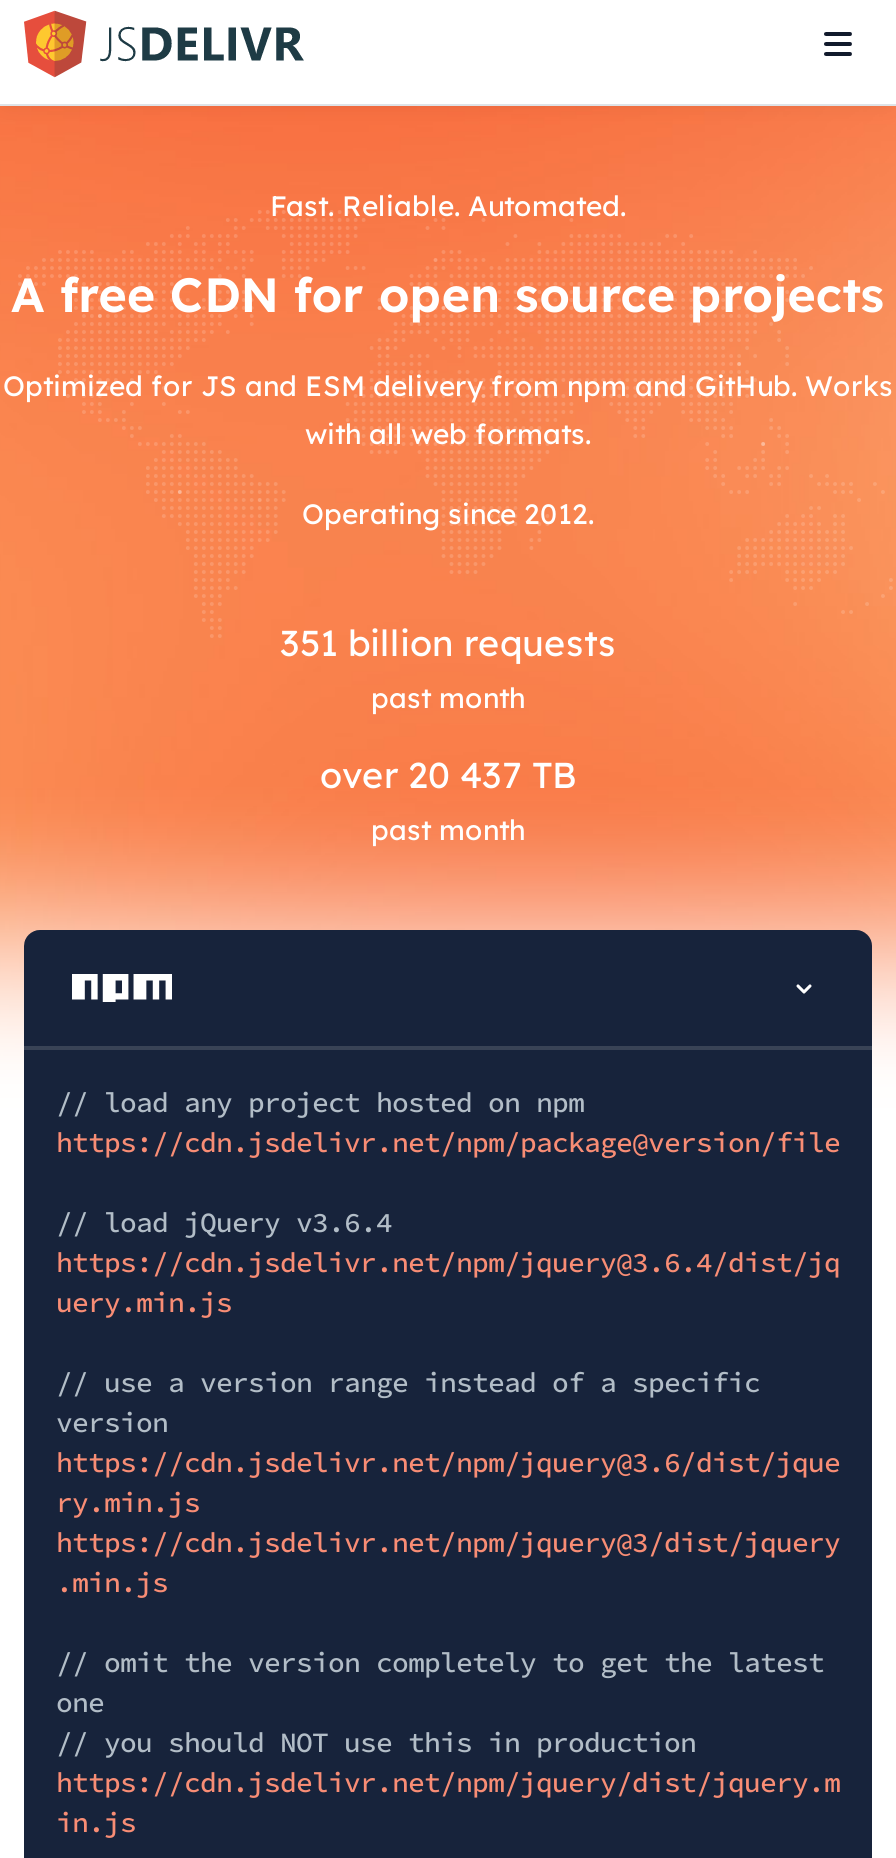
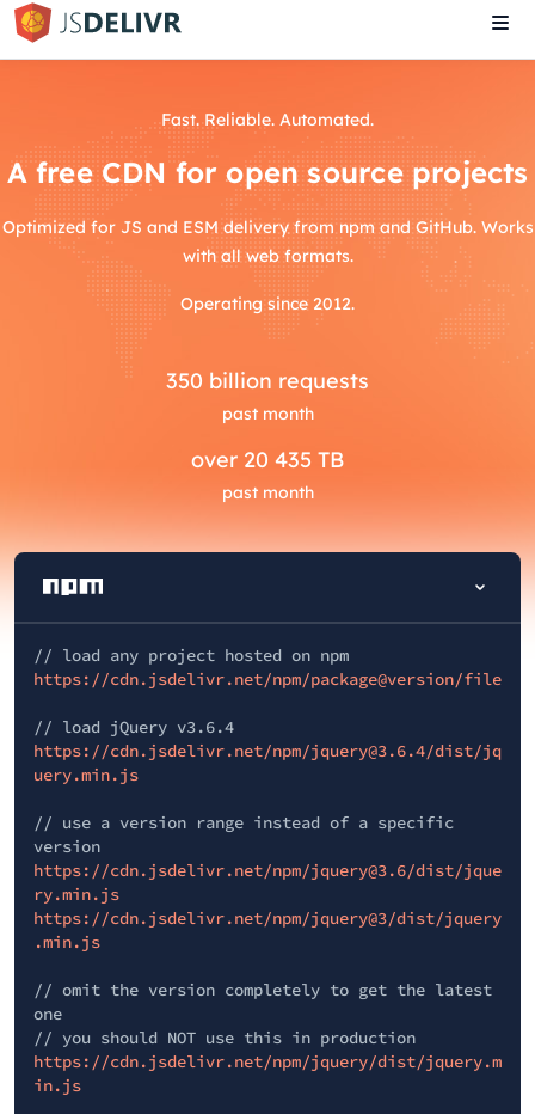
- 351 billion requests
+ 350 billion requests

- over 20 437 TB
+ over 20 435 TB
